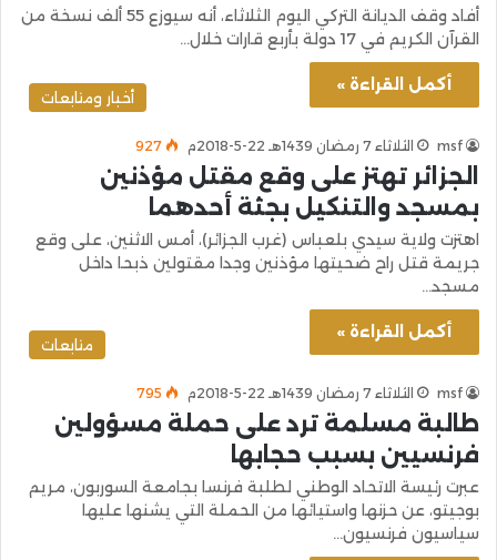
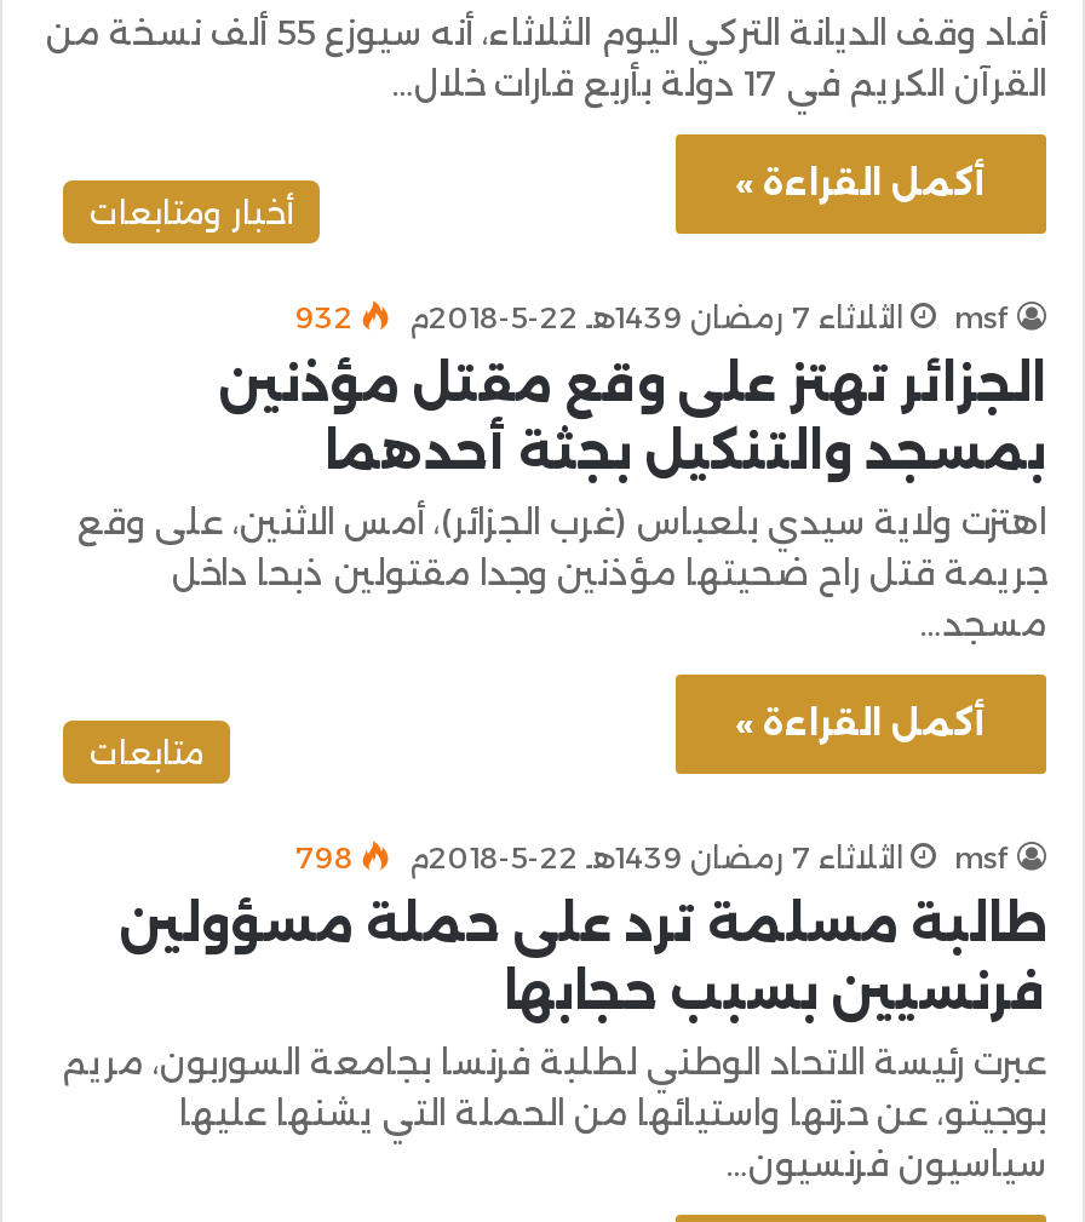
- 927
+ 932

- 795
+ 798
